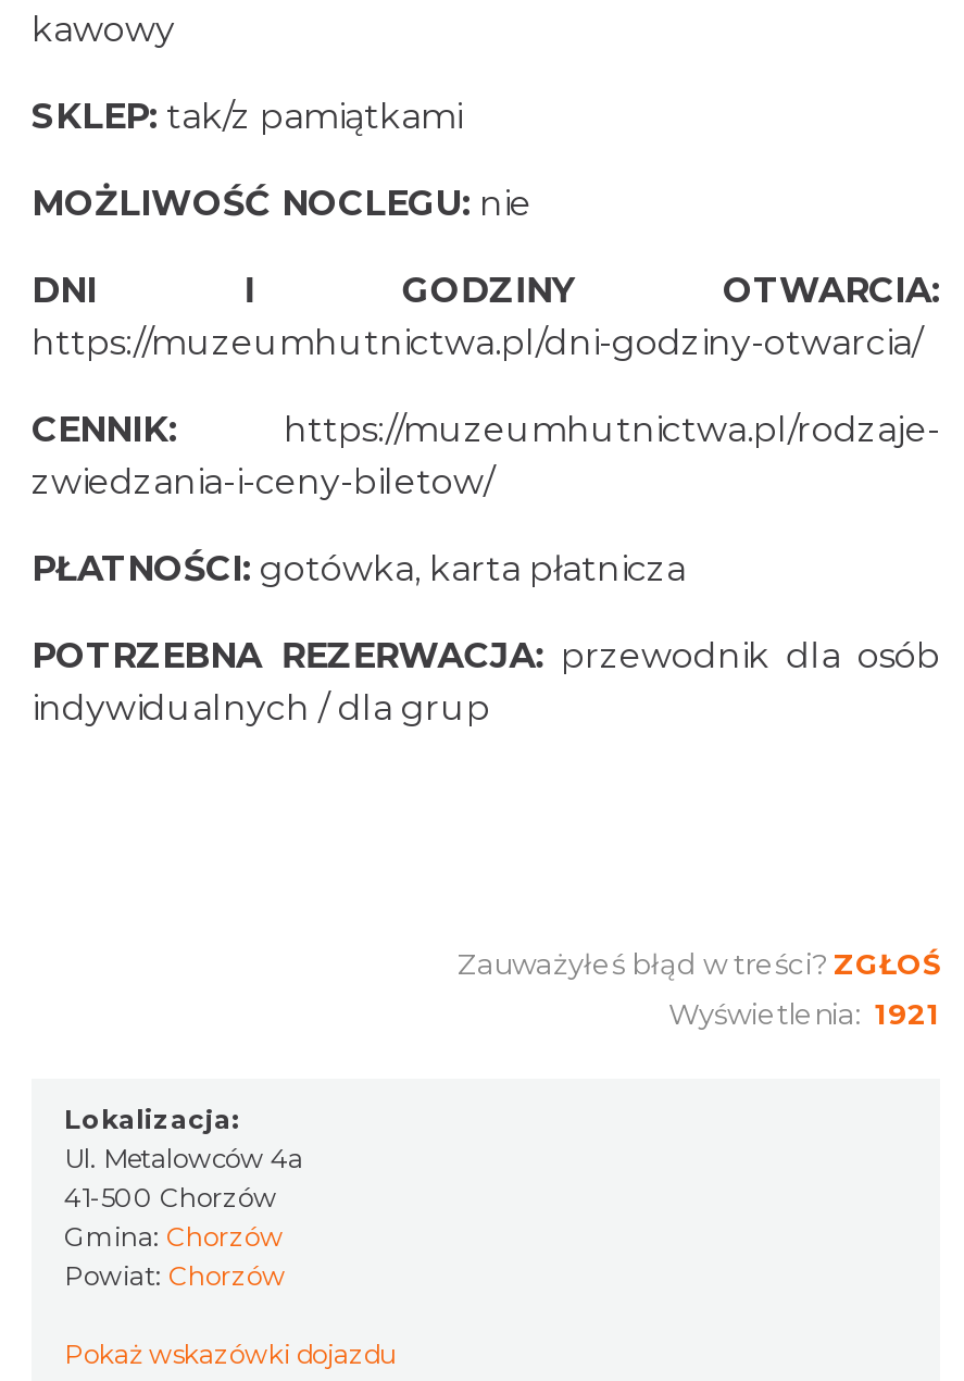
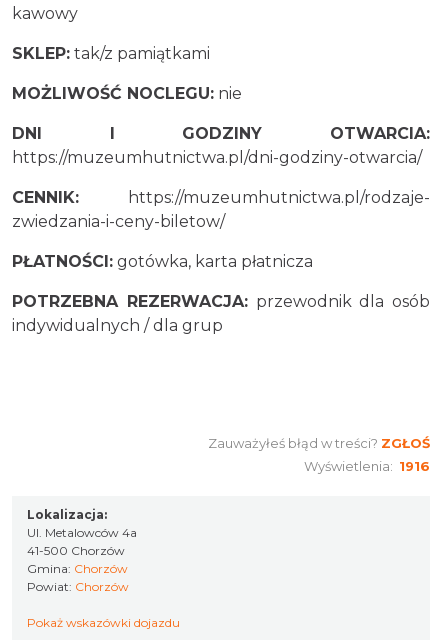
- Wyświetlenia: 1921
+ Wyświetlenia: 1916
